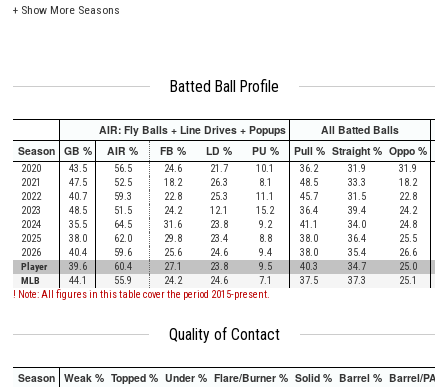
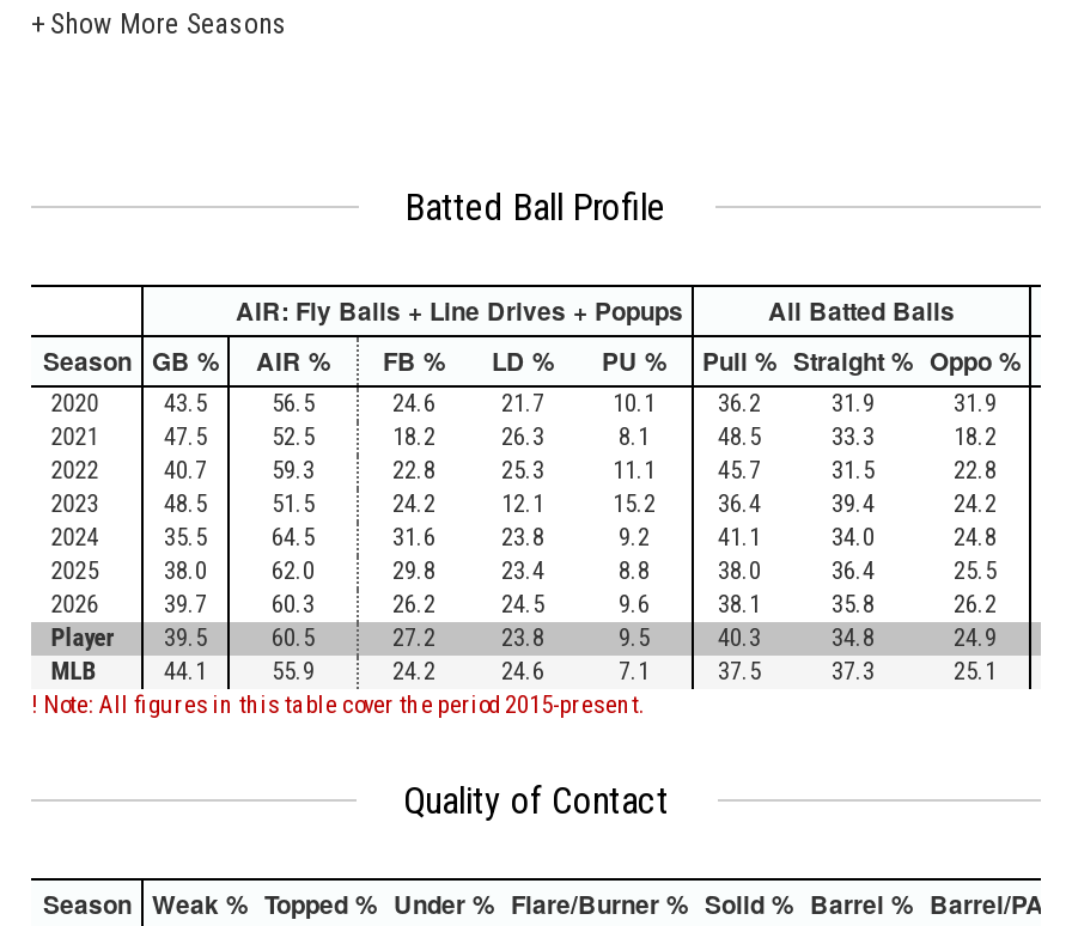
- 40.4
+ 39.7

- 59.6
+ 60.3

- 25.6
+ 26.2

- 24.6
+ 24.5

- 9.4
+ 9.6

- 38.0
+ 38.1

- 35.4
+ 35.8

- 26.6
+ 26.2

- Player 39.6
+ Player 39.5

- 60.4
+ 60.5

- 27.1
+ 27.2

- 34.7
+ 34.8

- 25.0
+ 24.9
